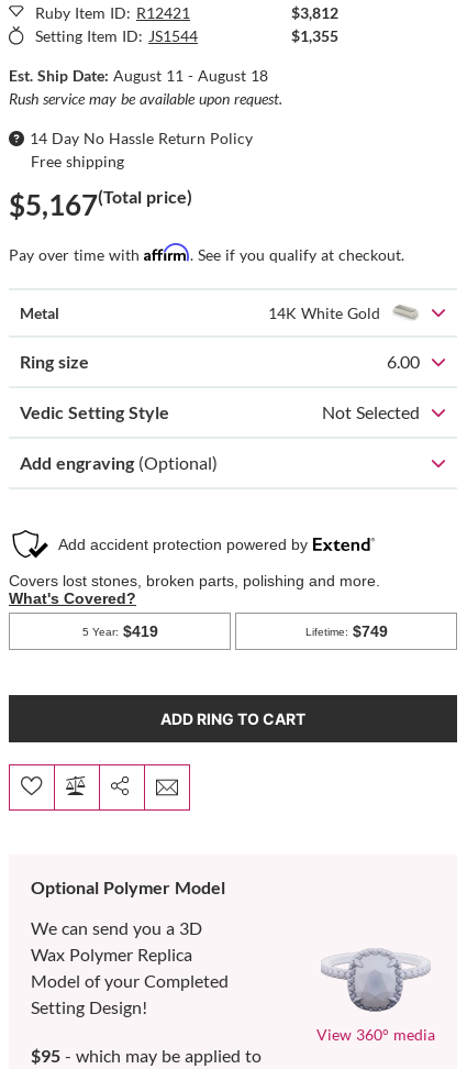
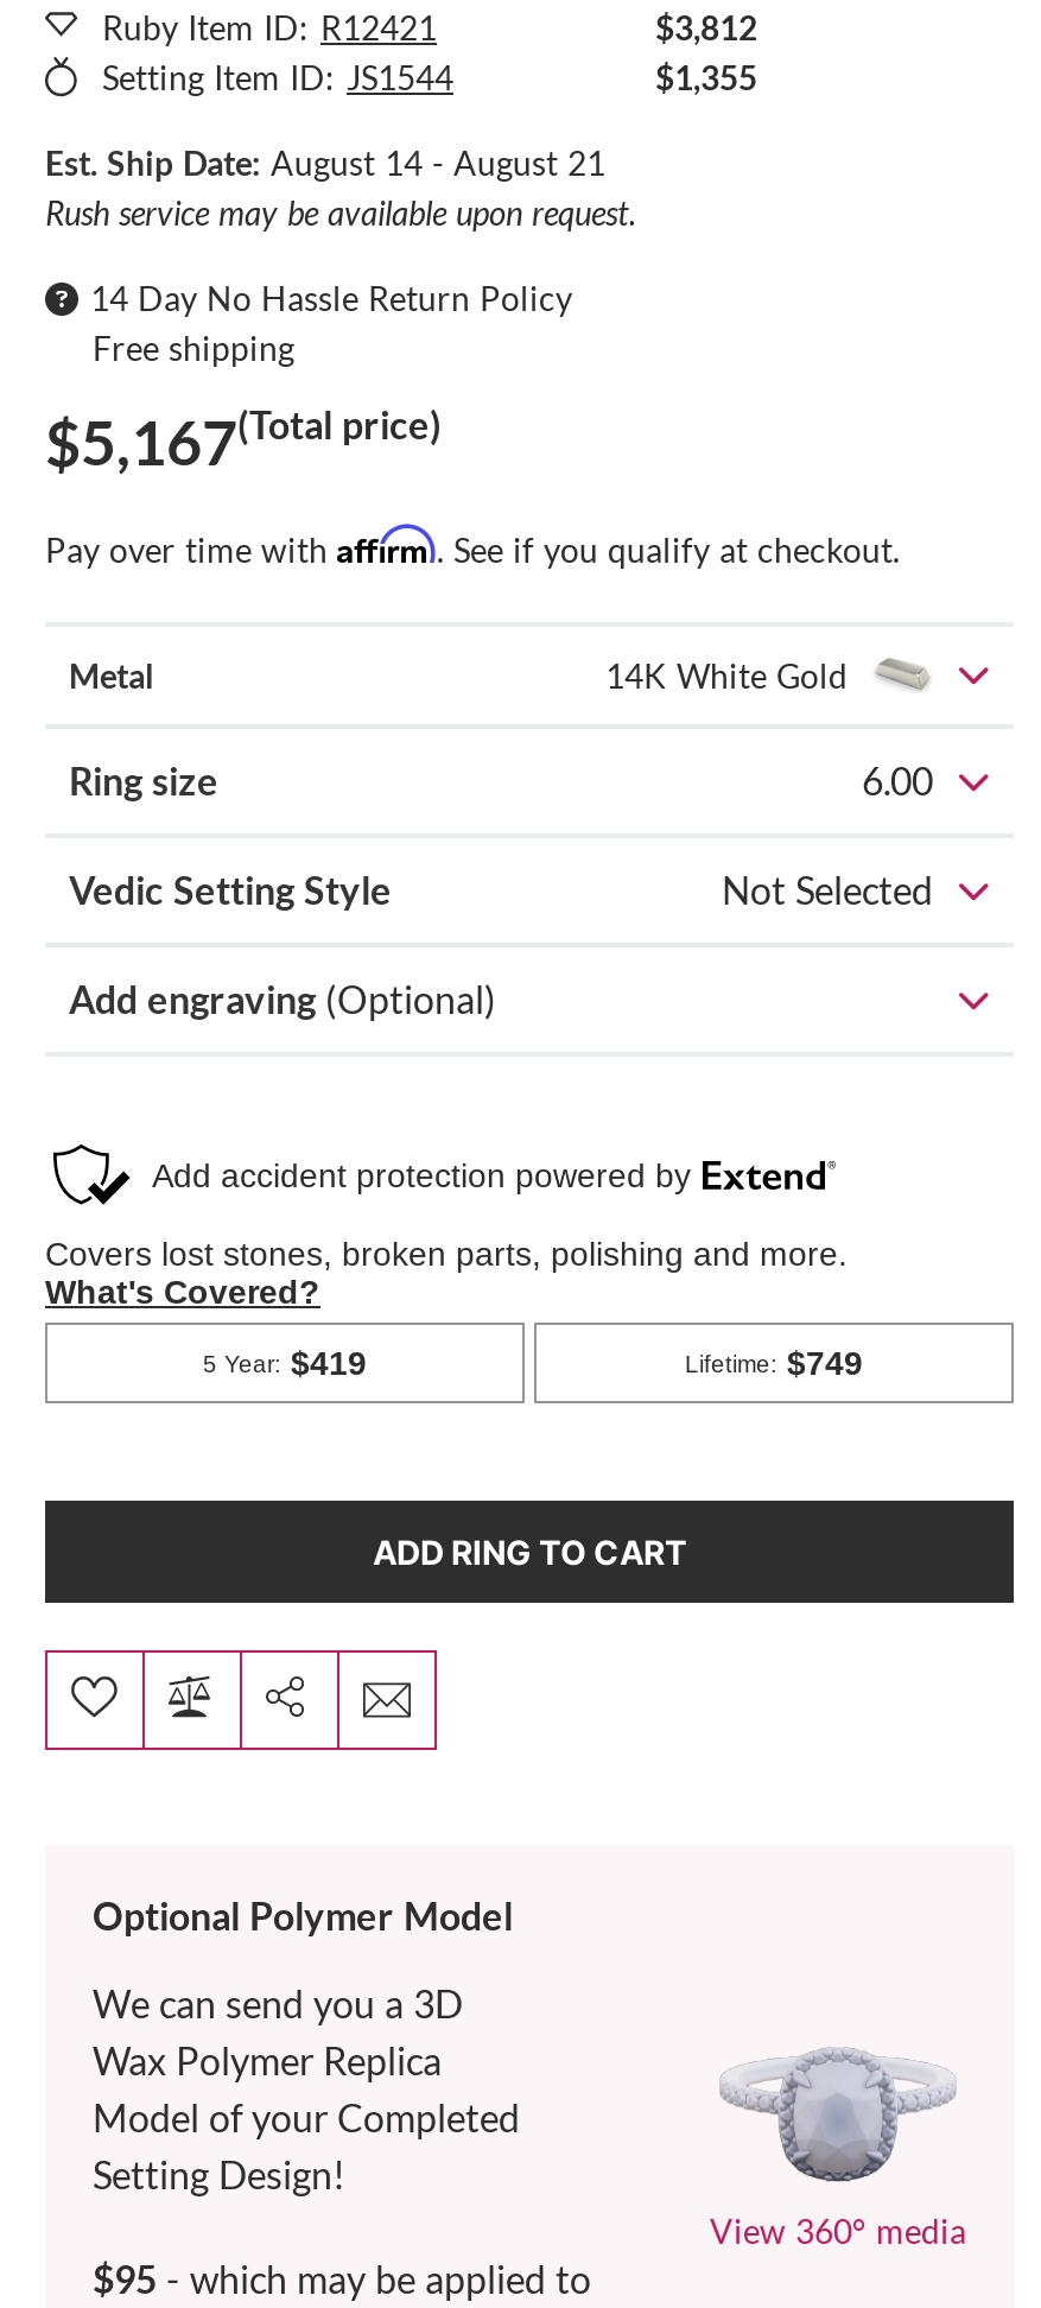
- Est. Ship Date: August 11 - August 18
+ Est. Ship Date: August 14 - August 21
